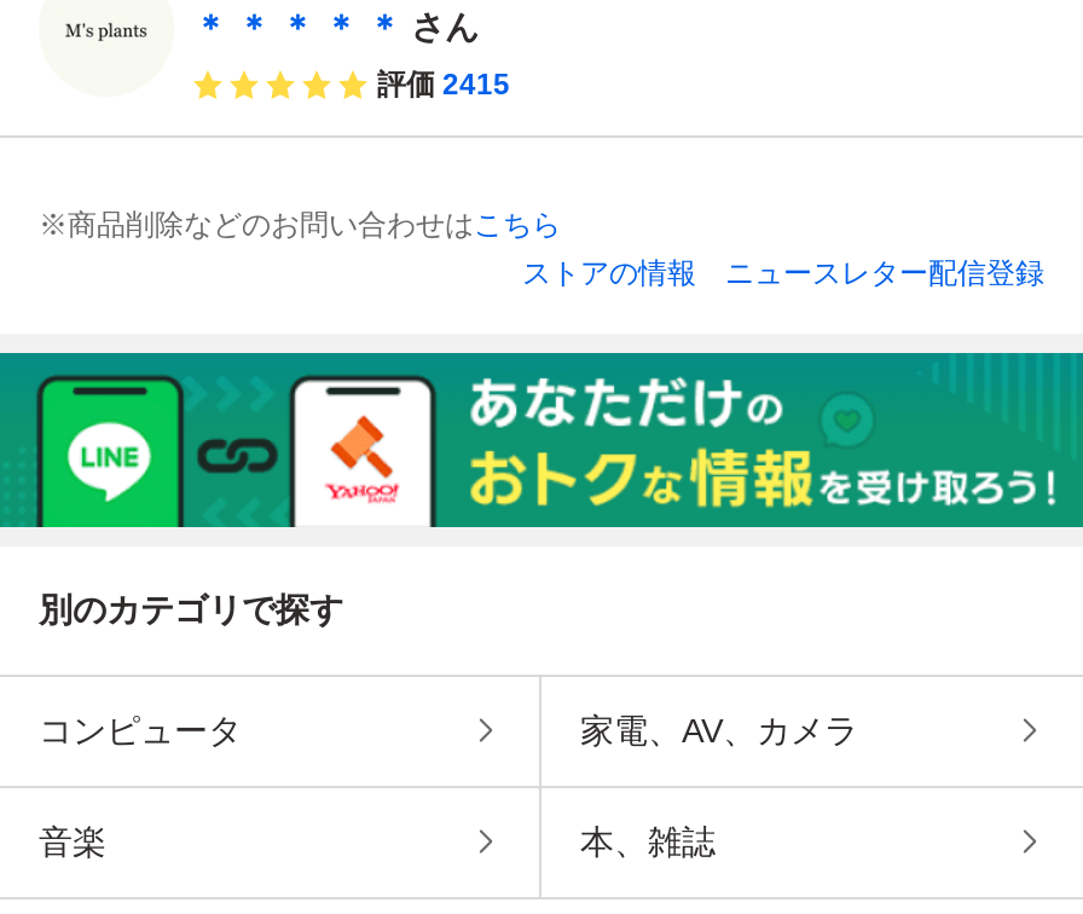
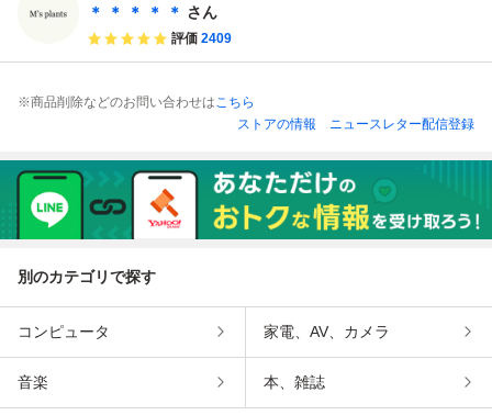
- 評価 2415
+ 評価 2409
